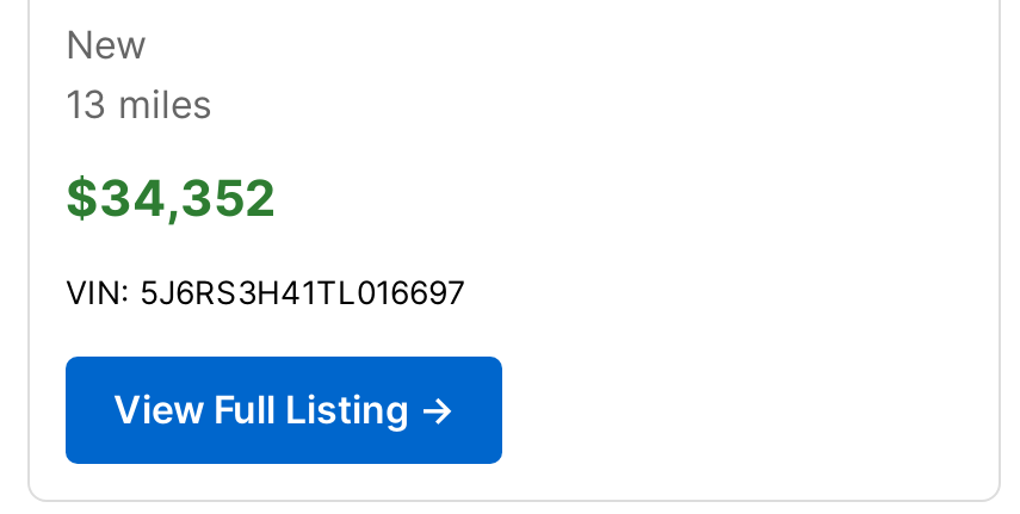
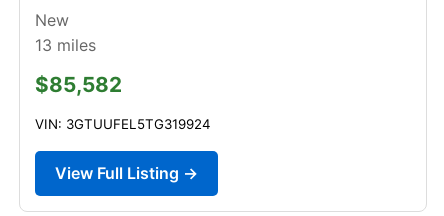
- $34,352
+ $85,582

- VIN: 5J6RS3H41TL016697
+ VIN: 3GTUUFEL5TG319924
